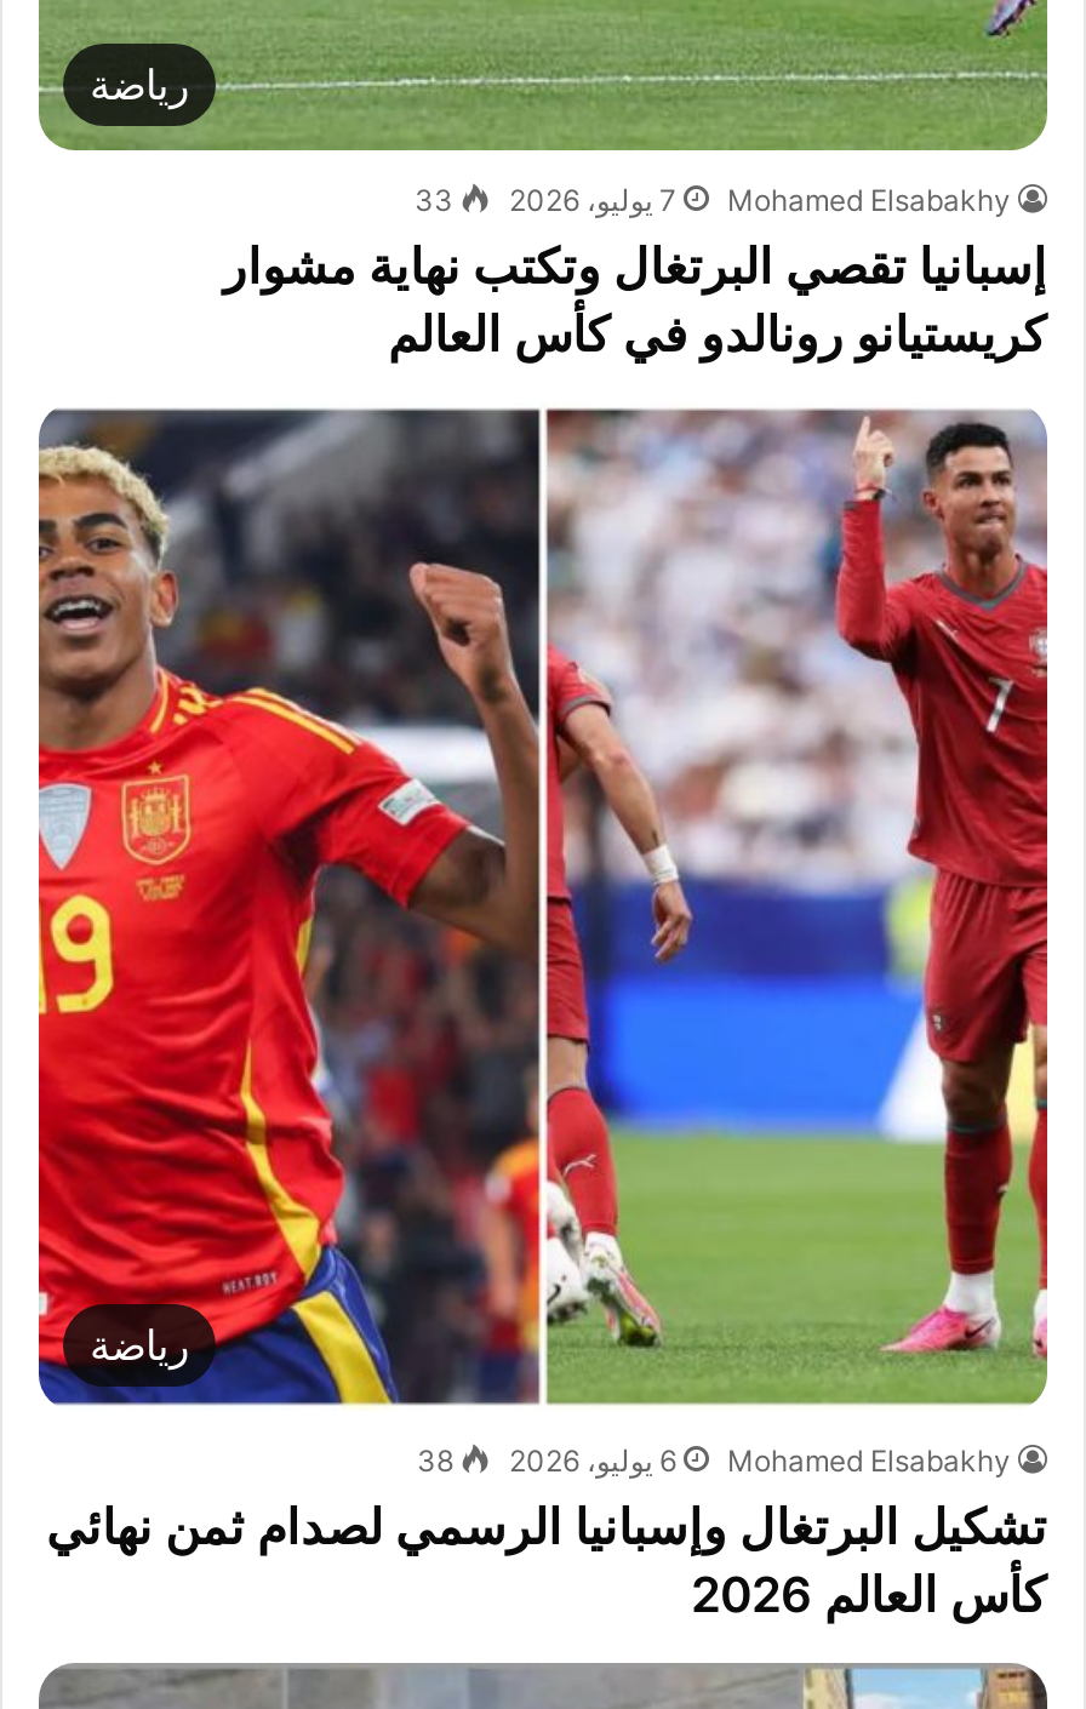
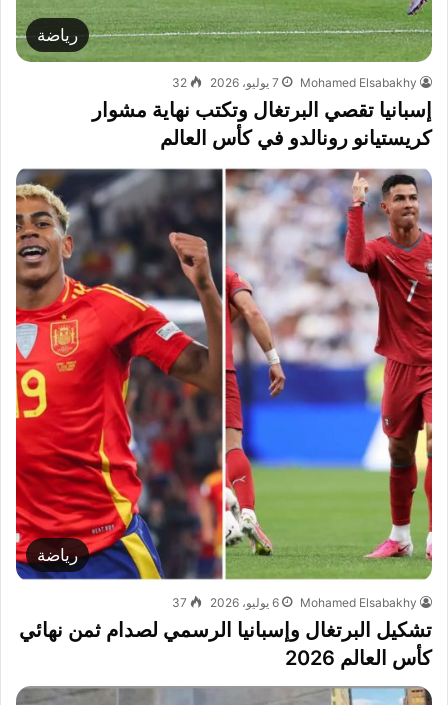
- 33
+ 32

- 38
+ 37
